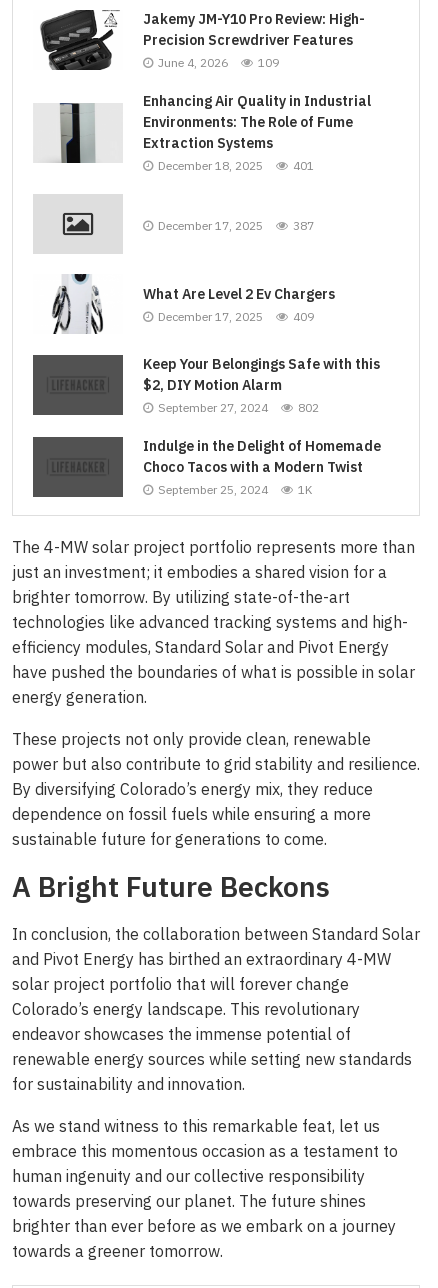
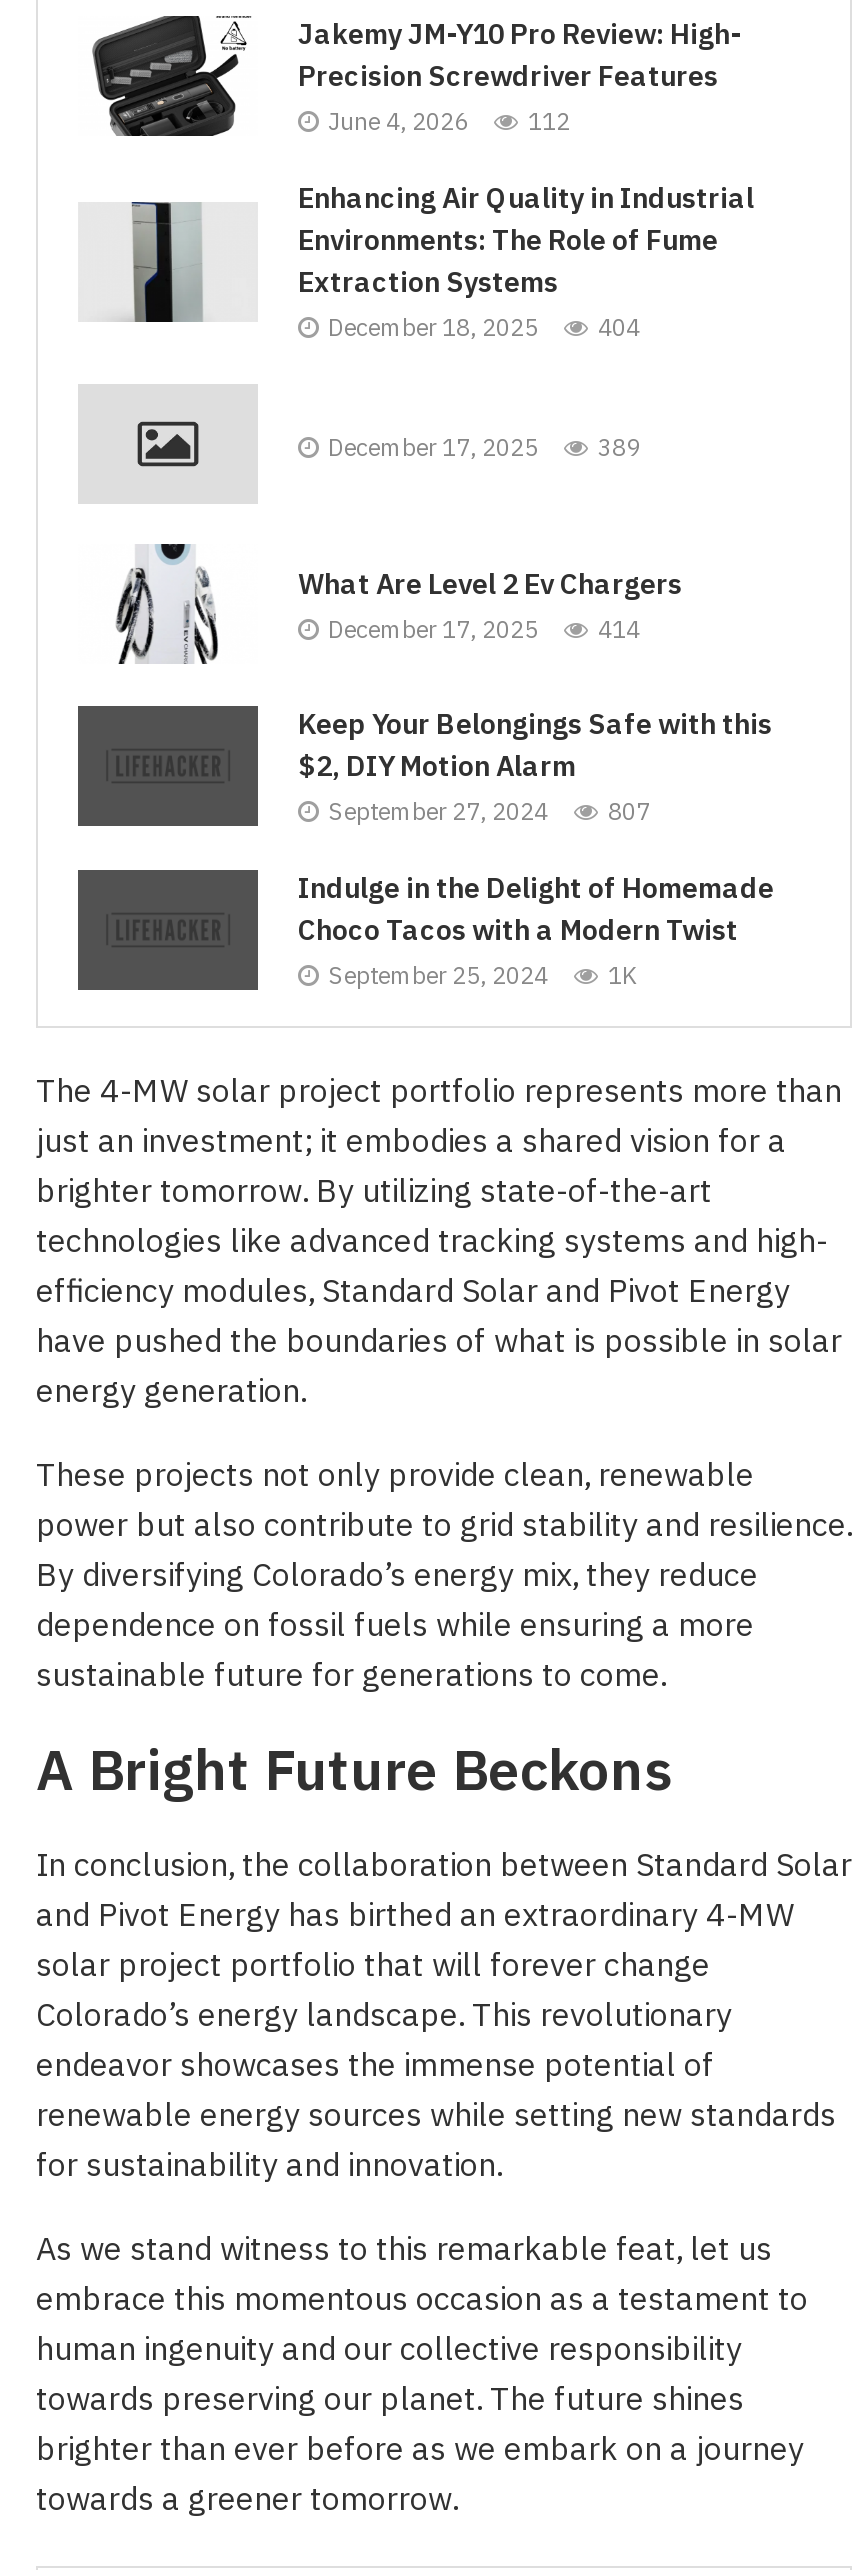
- June 4, 2026 109
+ June 4, 2026 112

- December 18, 2025 401
+ December 18, 2025 404

- December 17, 2025 387
+ December 17, 2025 389

- December 17, 2025 409
+ December 17, 2025 414

- September 27, 2024 802
+ September 27, 2024 807
